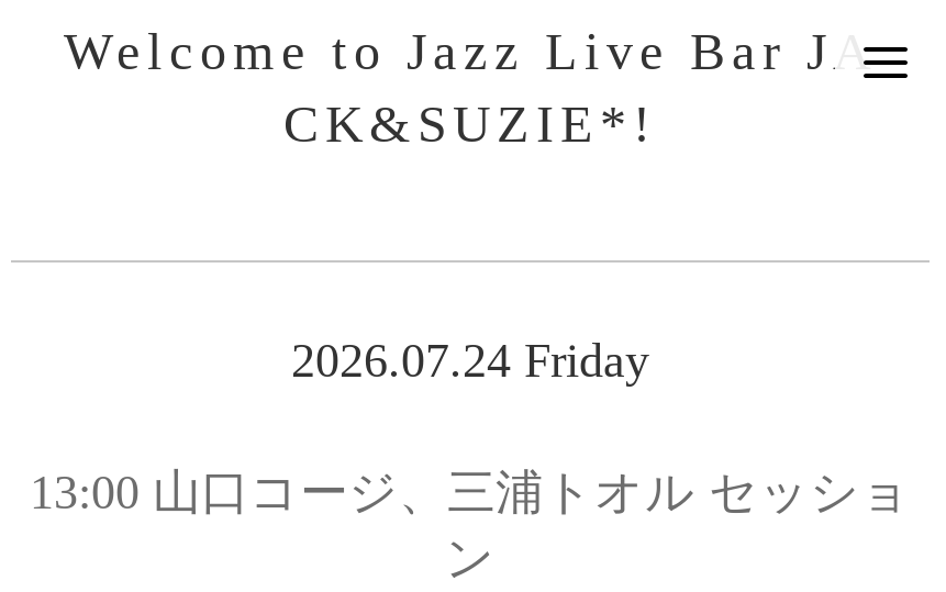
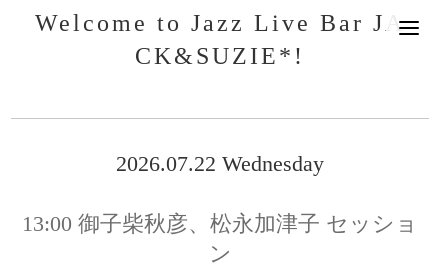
- 2026.07.24 Friday
+ 2026.07.22 Wednesday

- 13:00 山口コージ、三浦トオル セッショ
+ 13:00 御子柴秋彦、松永加津子 セッショ
